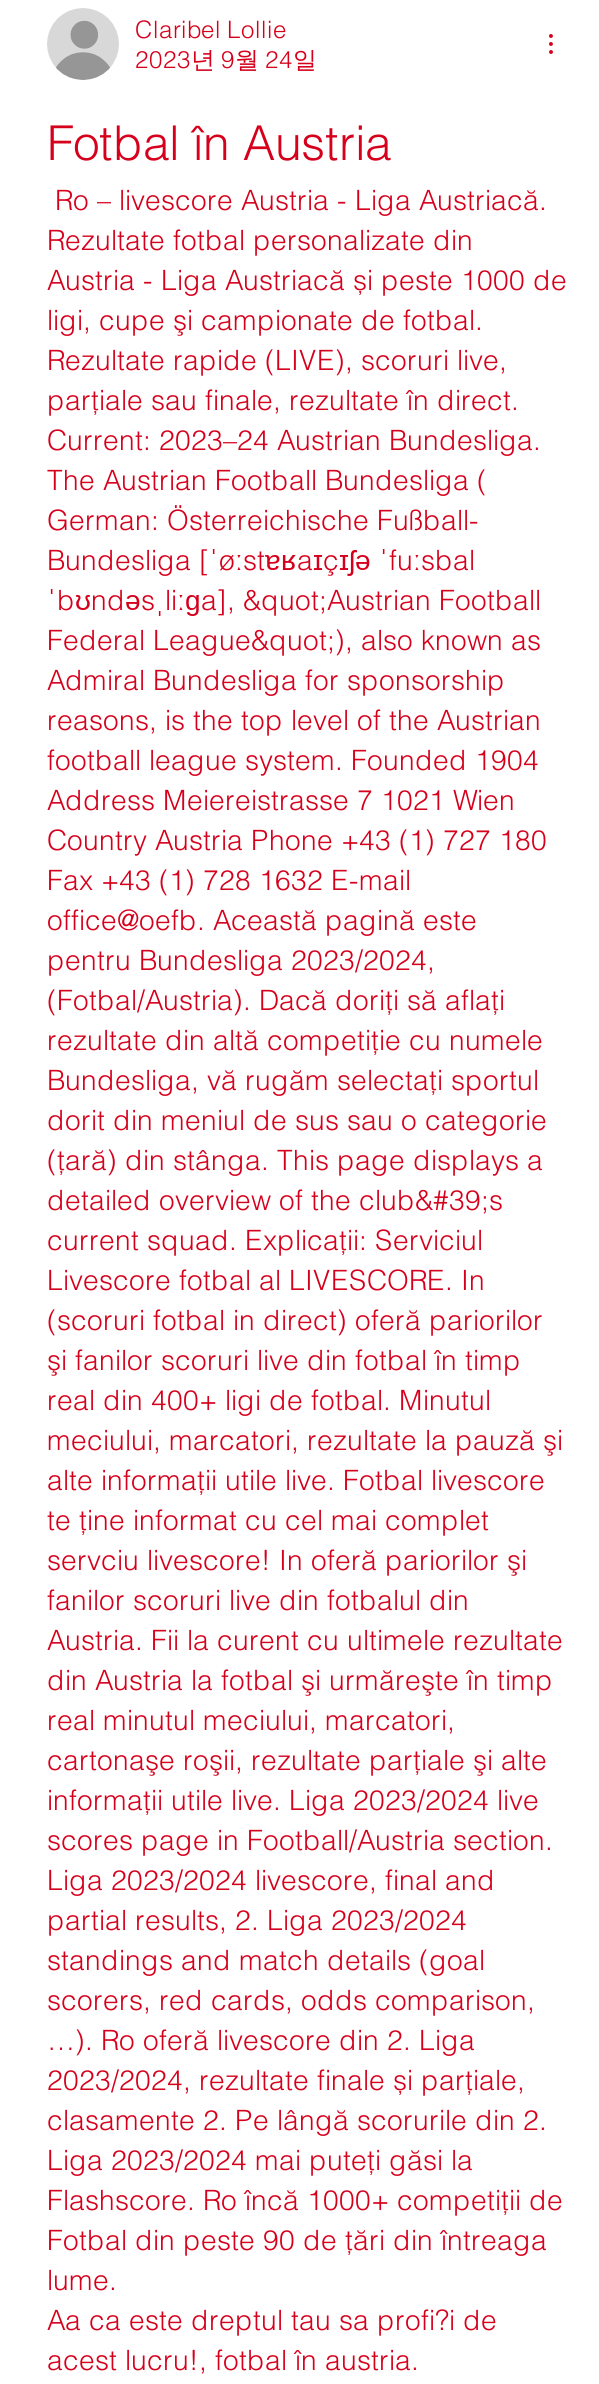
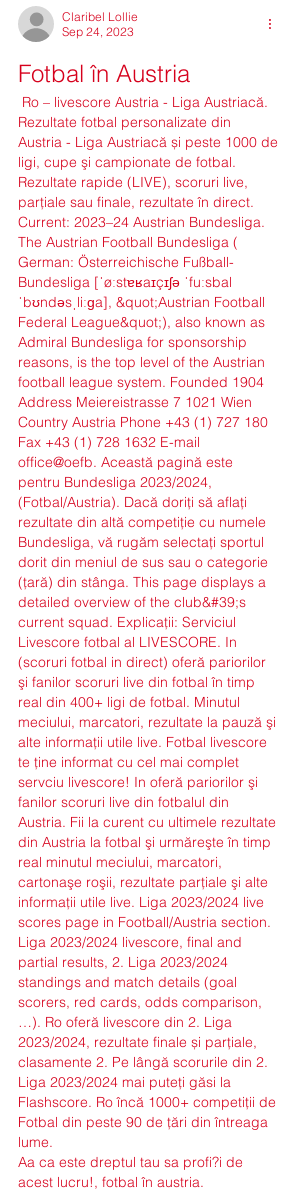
- 2023년 9월 24일
+ Sep 24, 2023
